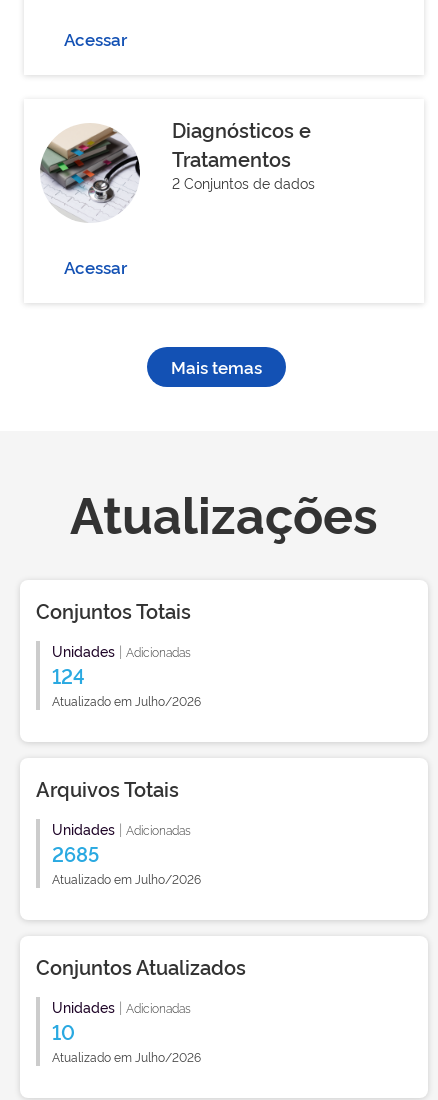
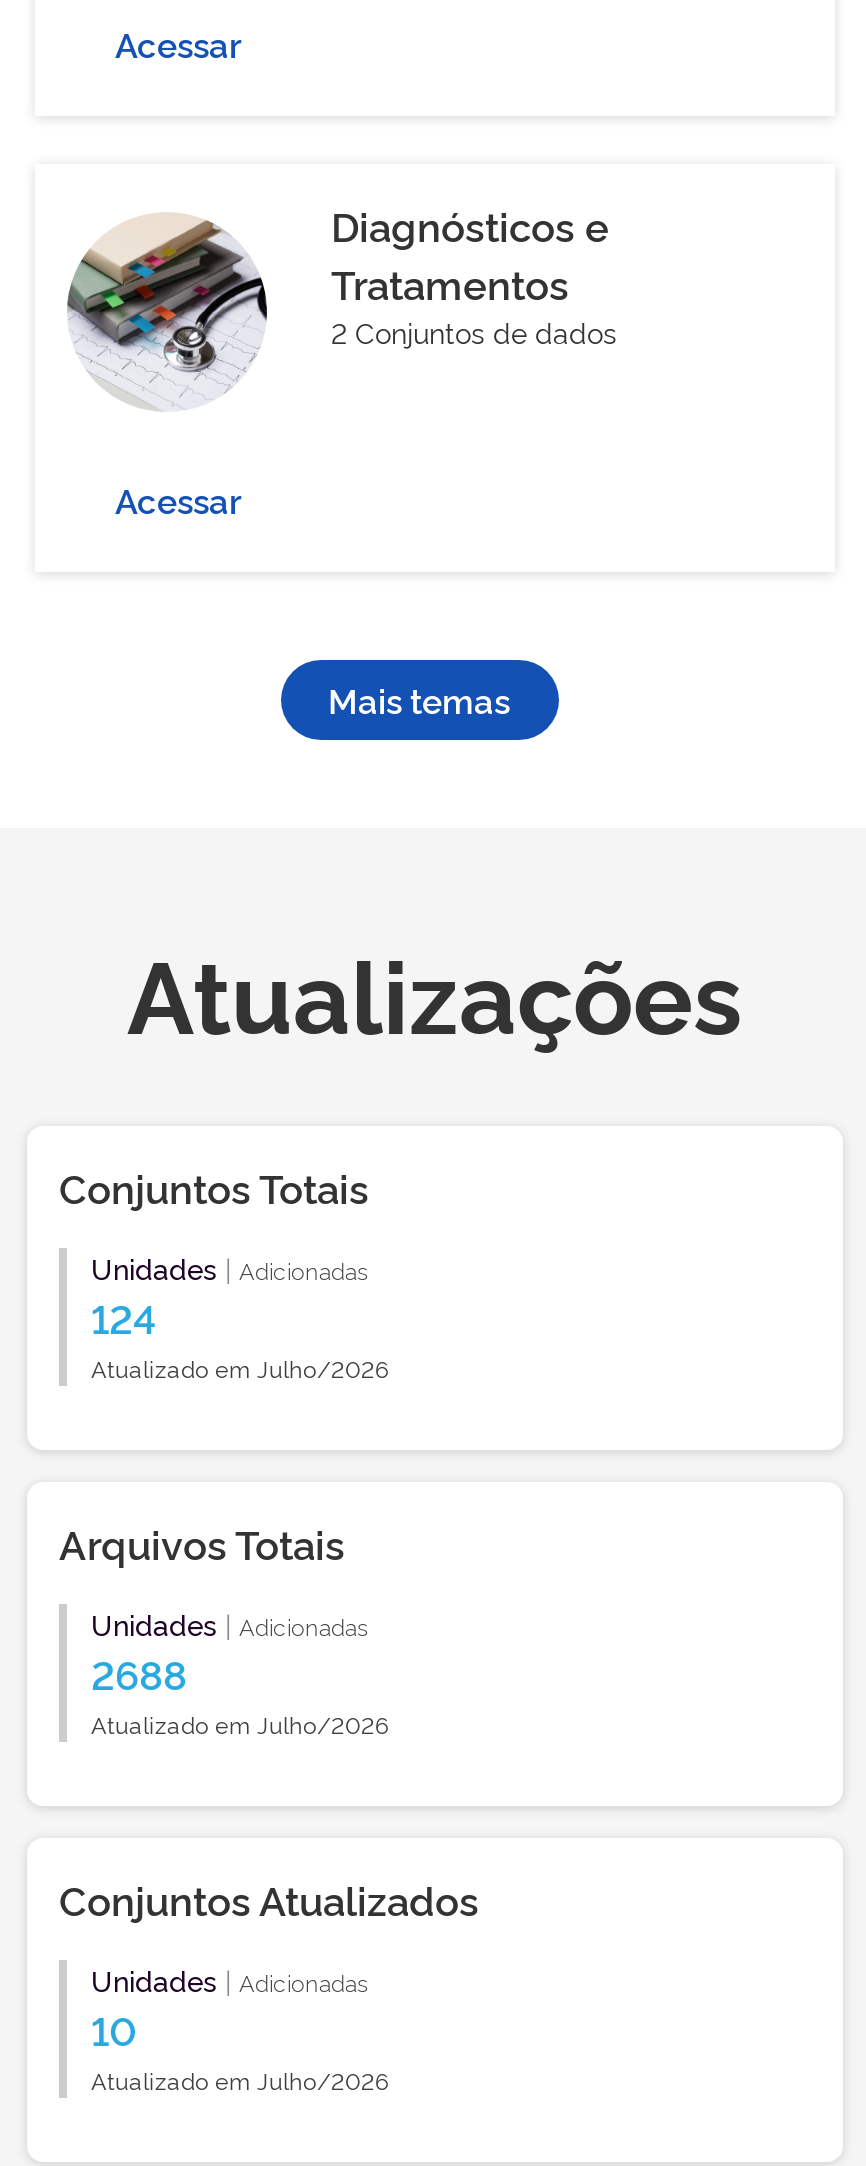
- 2685
+ 2688
